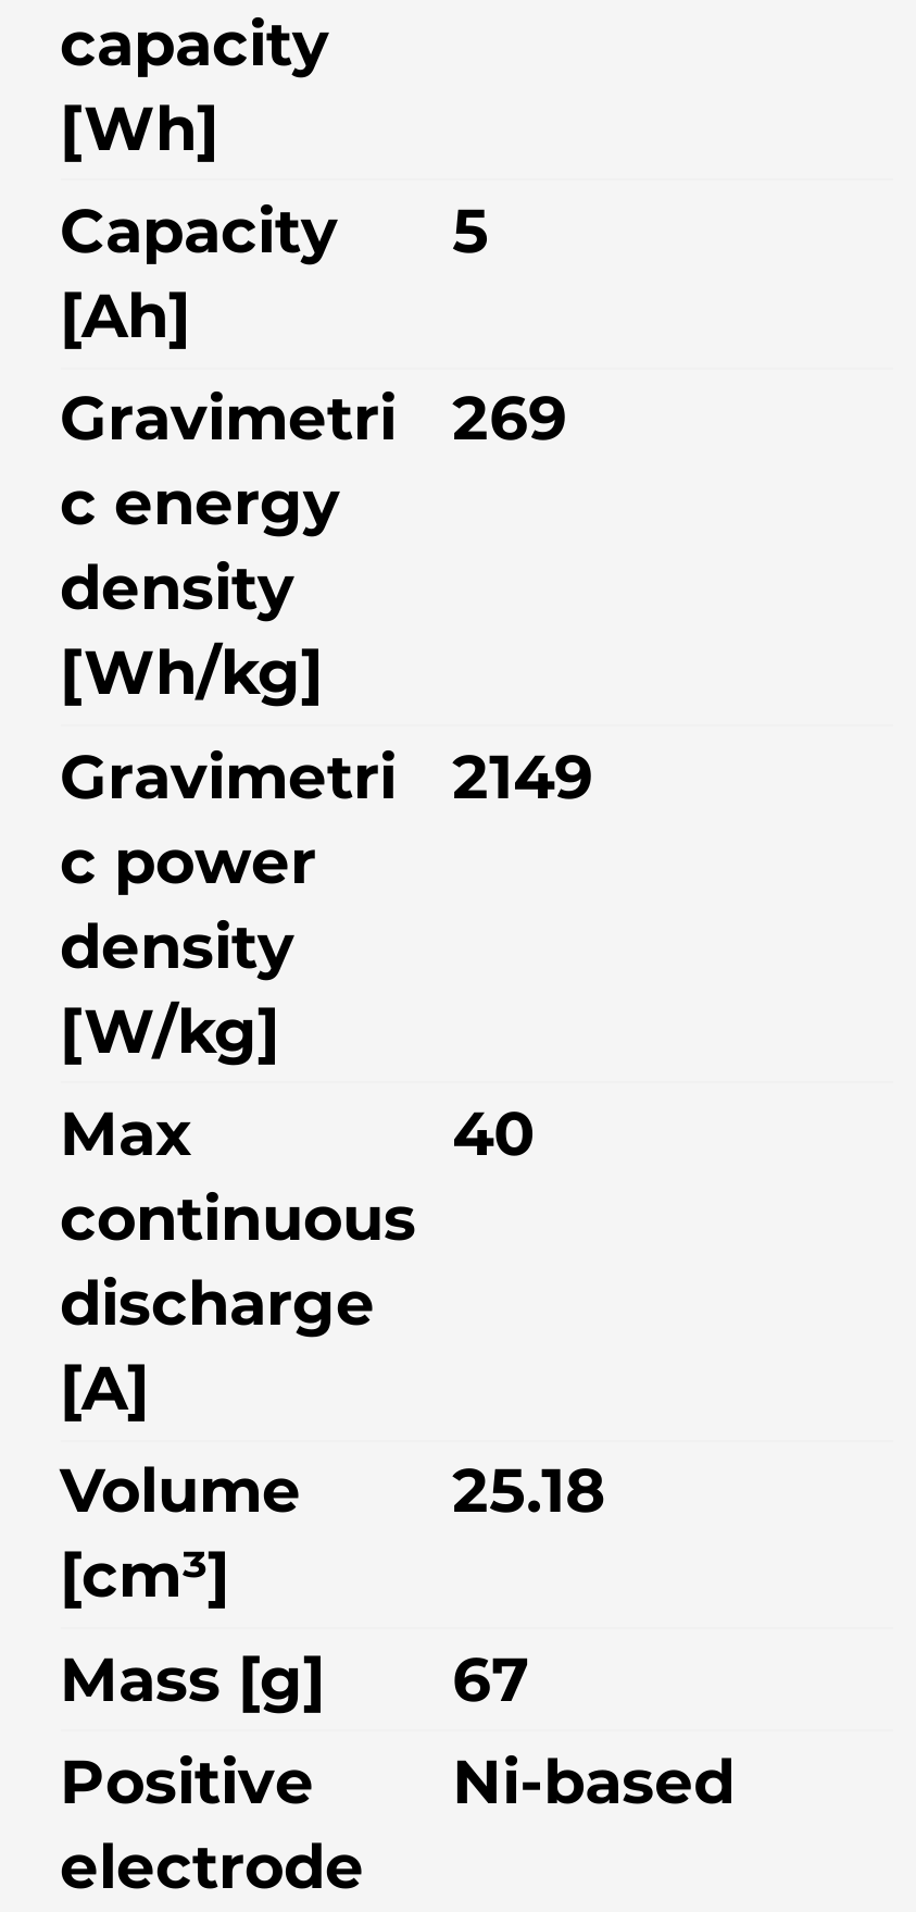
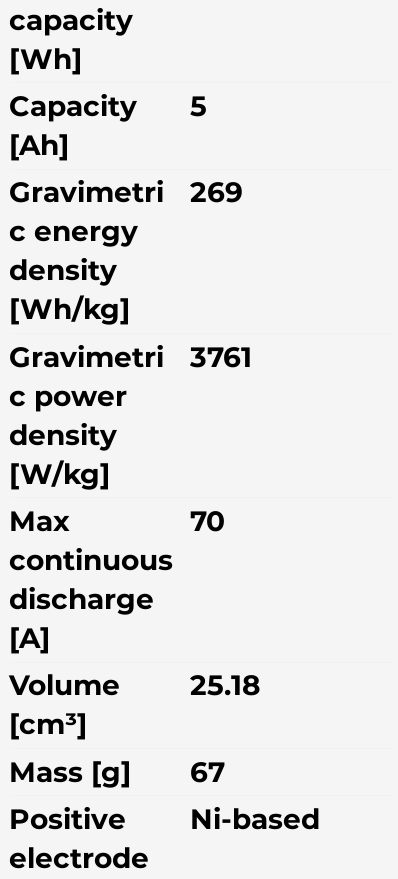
- Gravimetri 2149
+ Gravimetri 3761

- 40
+ 70
